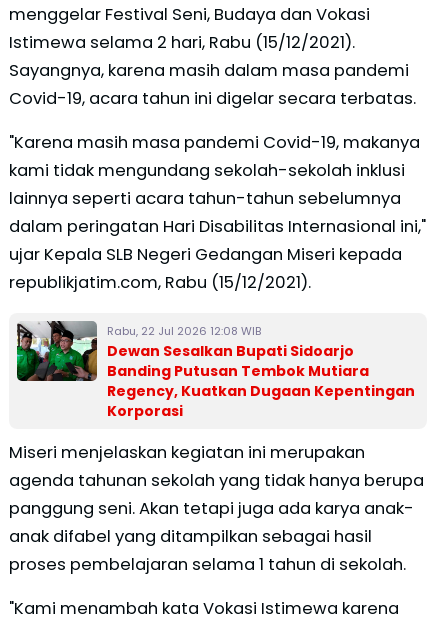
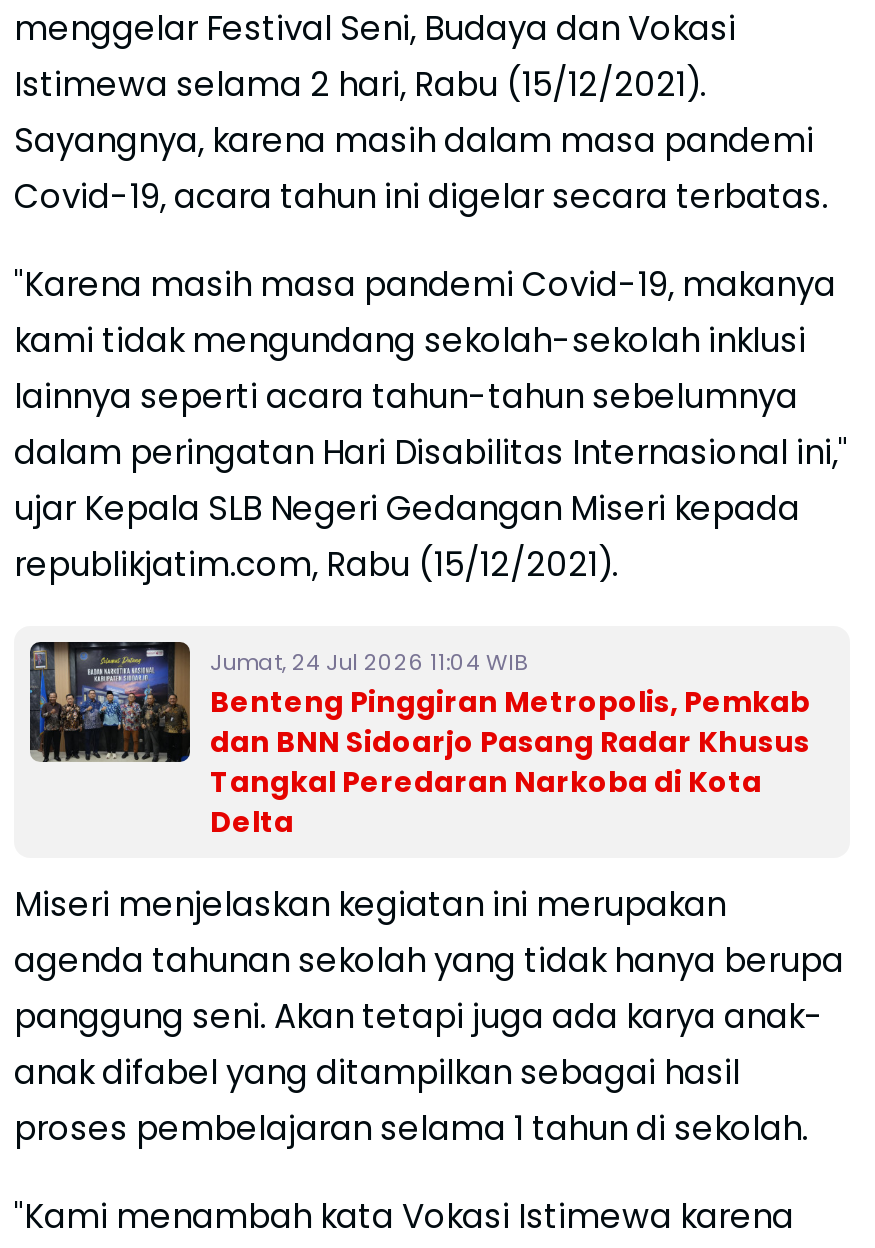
- [image]
- Rabu, 22 Jul 2026 12:08 WIB
- Dewan Sesalkan Bupati Sidoarjo
- Banding Putusan Tembok Mutiara
- Regency, Kuatkan Dugaan Kepentingan
- Korporasi
+ [image]
+ Jumat, 24 Jul 2026 11:04 WIB
+ Benteng Pinggiran Metropolis, Pemkab
+ dan BNN Sidoarjo Pasang Radar Khusus
+ Tangkal Peredaran Narkoba di Kota
+ Delta
